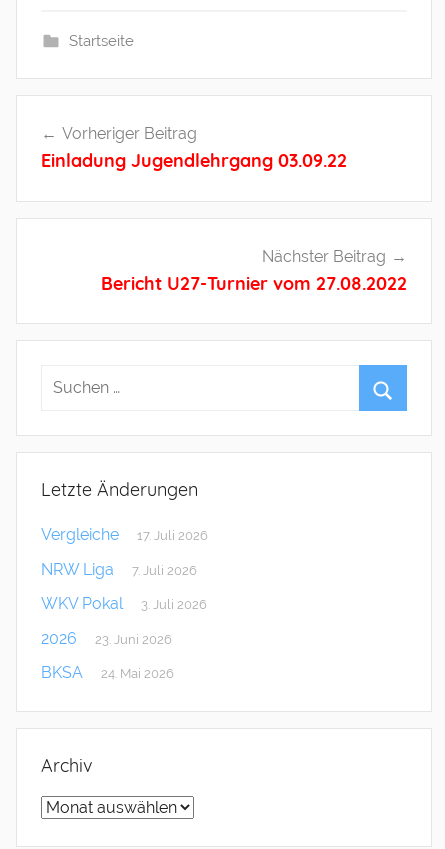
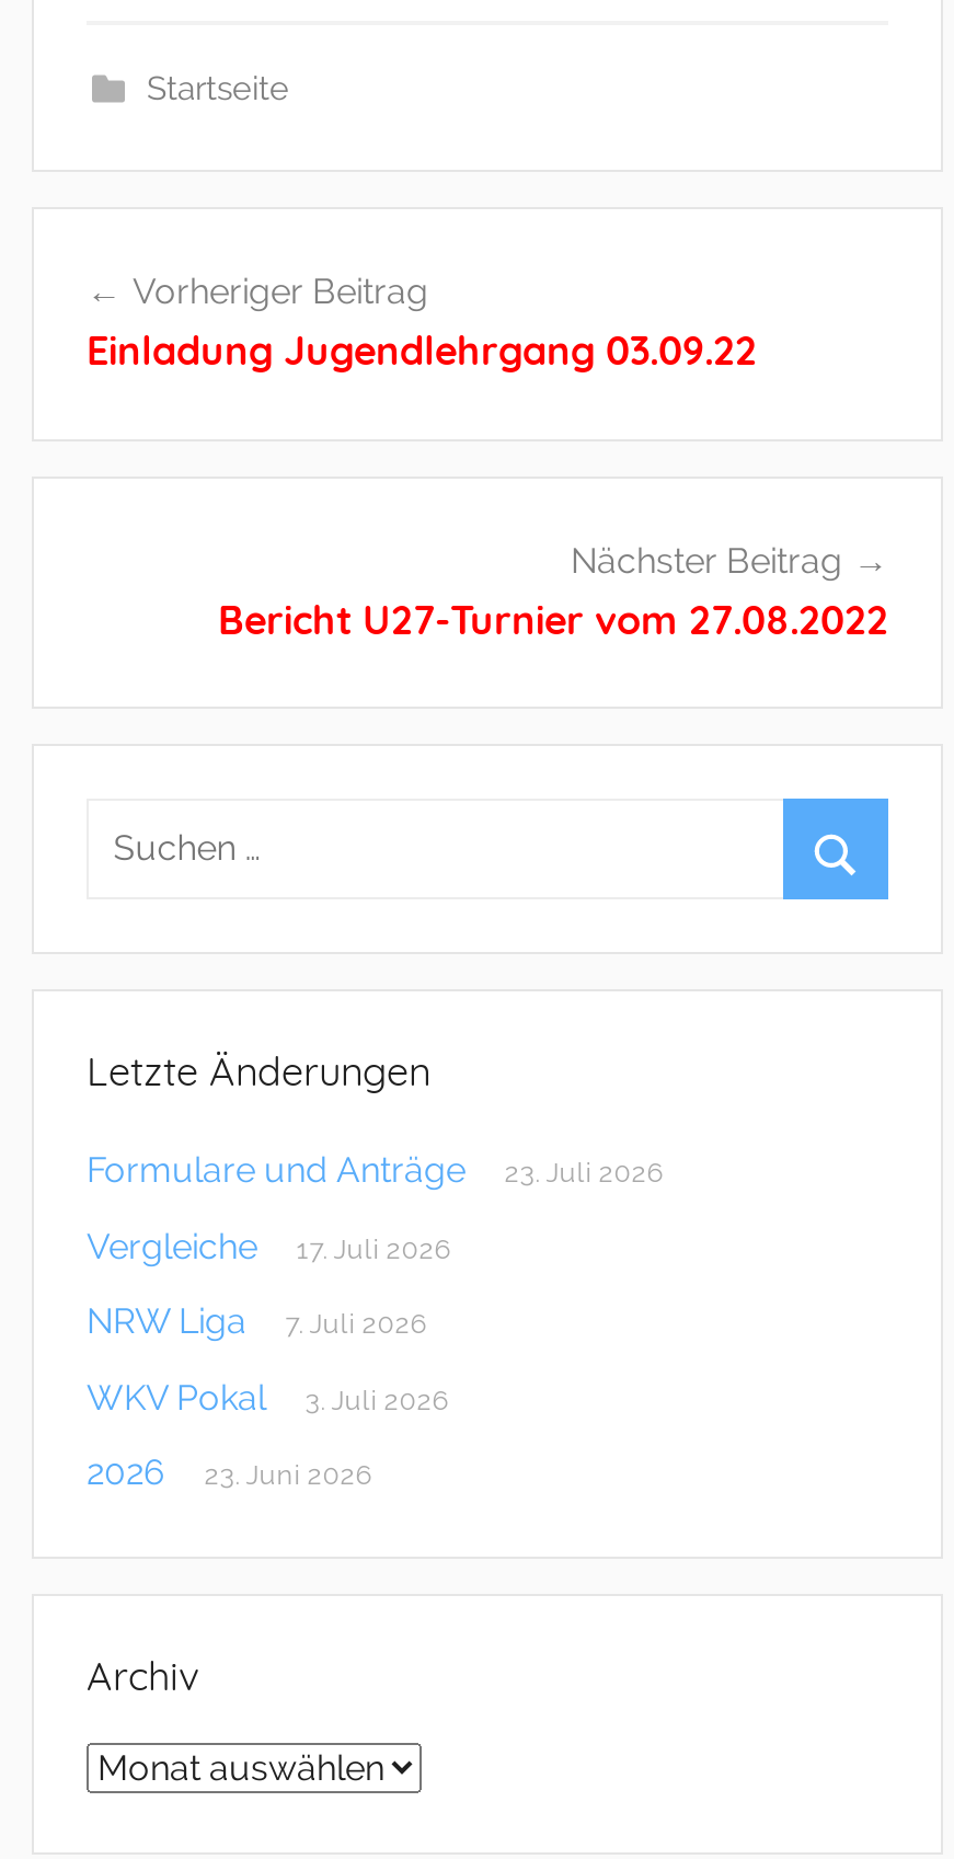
+ Formulare und Anträge
+ 23. Juli 2026

moved down: Vergleiche | 17. Juli 2026 | NRW Liga | 7. Juli 2026 | WKV Pokal | 3. Juli 2026 | 2026 | 23. Juni 2026

- BKSA
- 24. Mai 2026
